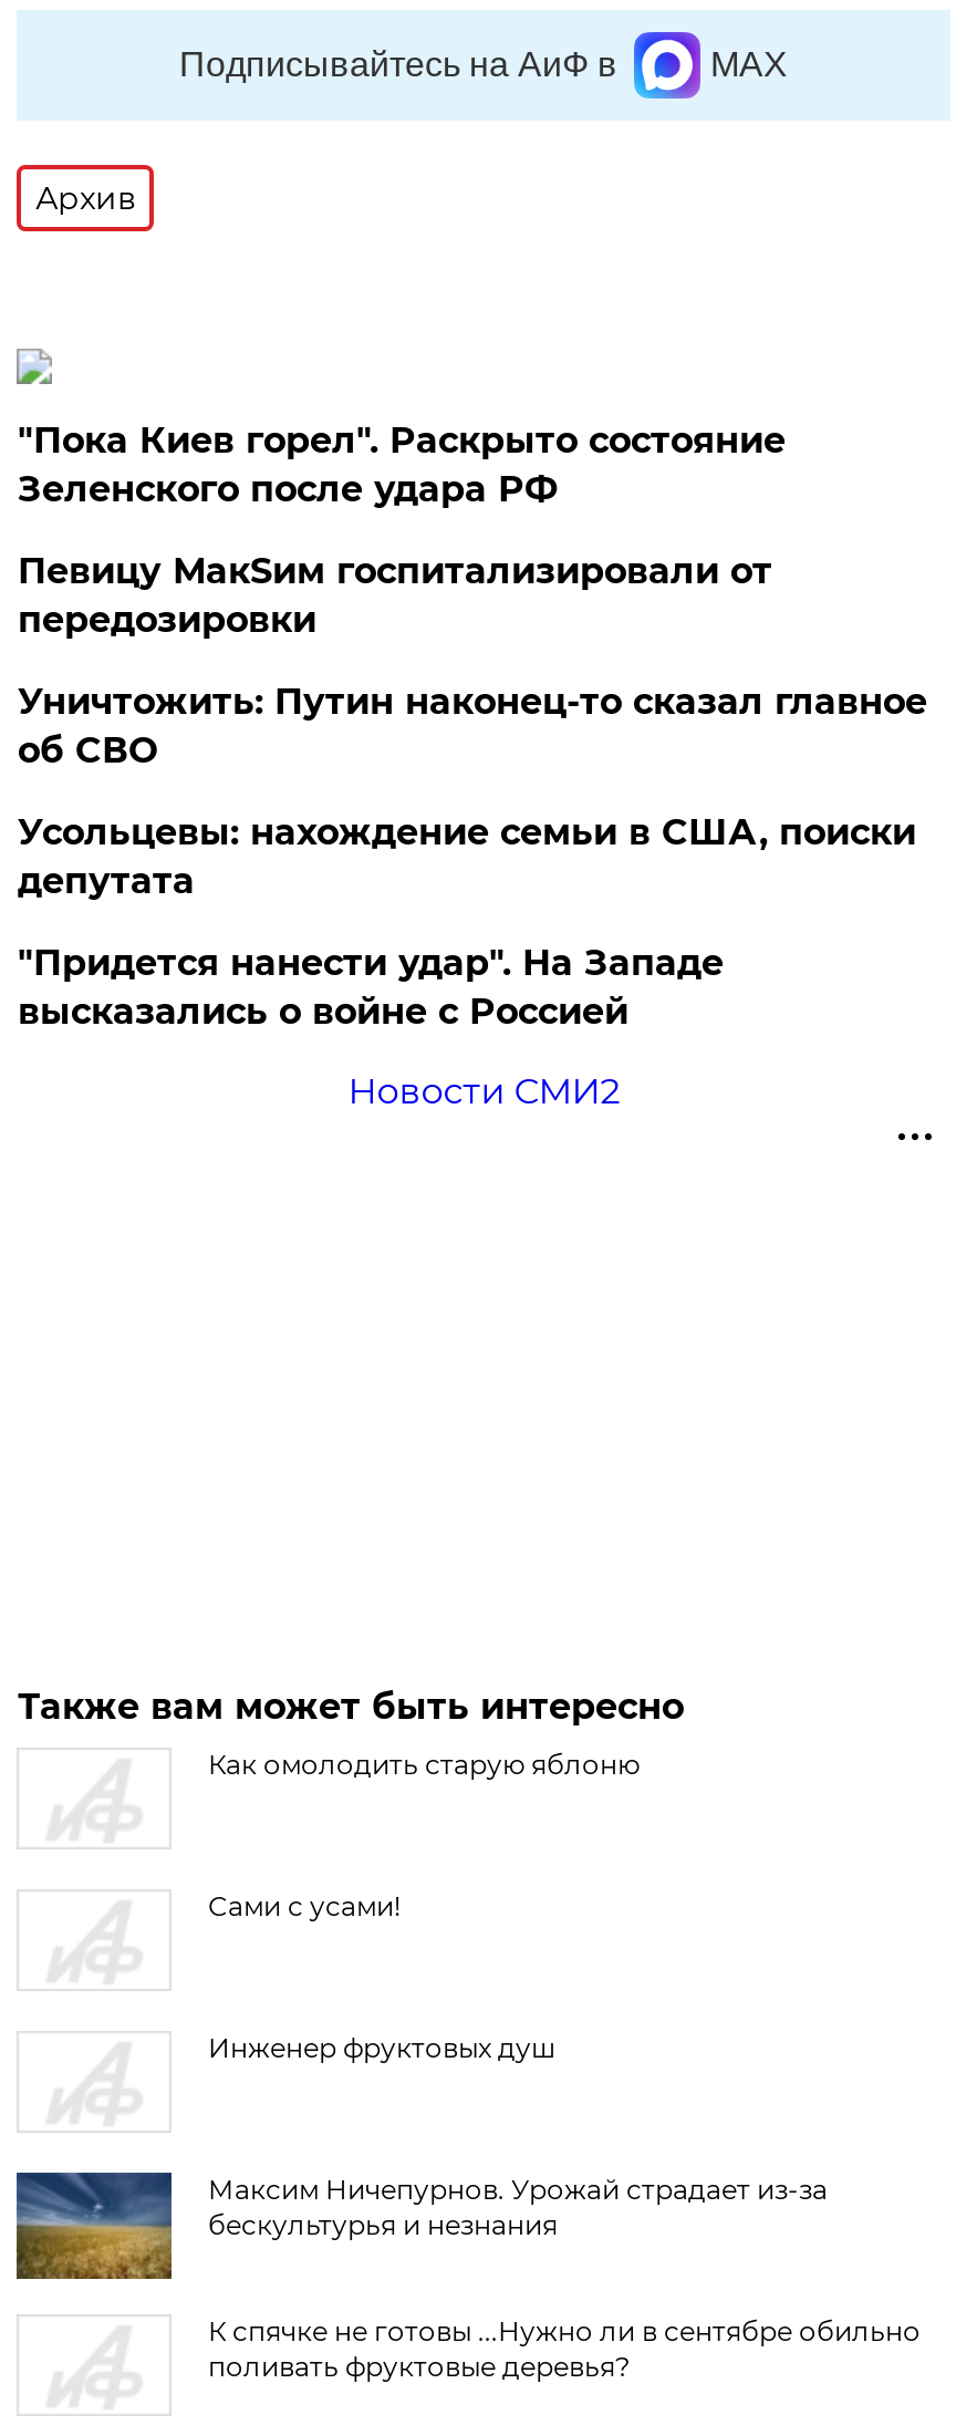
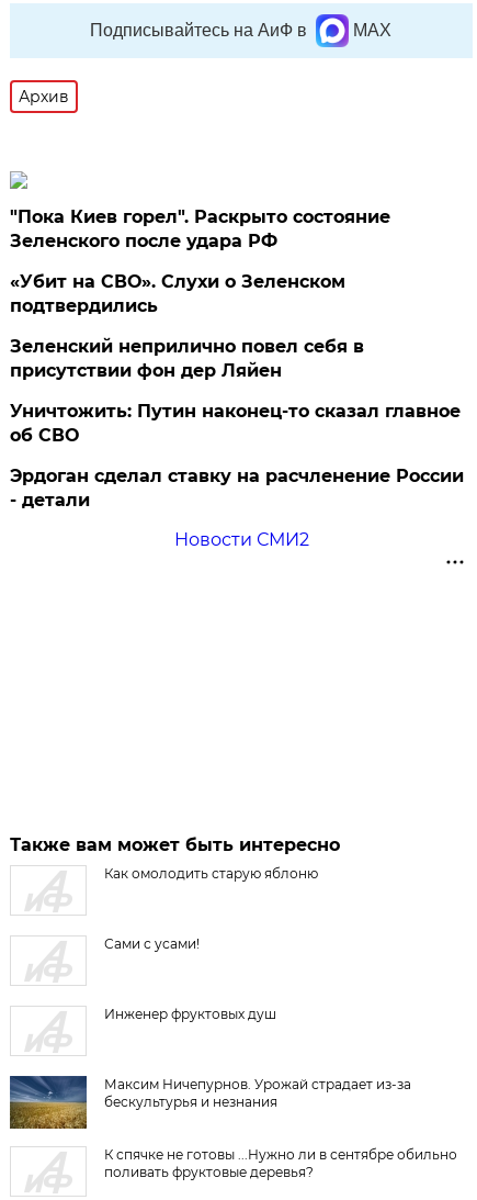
- Певицу МакSим госпитализировали от
- передозировки
+ «Убит на СВО». Слухи о Зеленском
+ подтвердились
+ Зеленский неприлично повел cебя в
+ присутствии фон дер Ляйен

moved down: Уничтожить: Путин наконец-то сказал главное | об СВО

- Усольцевы: нахождение семьи в США, поиски
- депутата
- "Придется нанести удар". На Западе
- высказались о войне с Россией
+ Эрдоган сделал ставку на расчленение России
+ - детали
